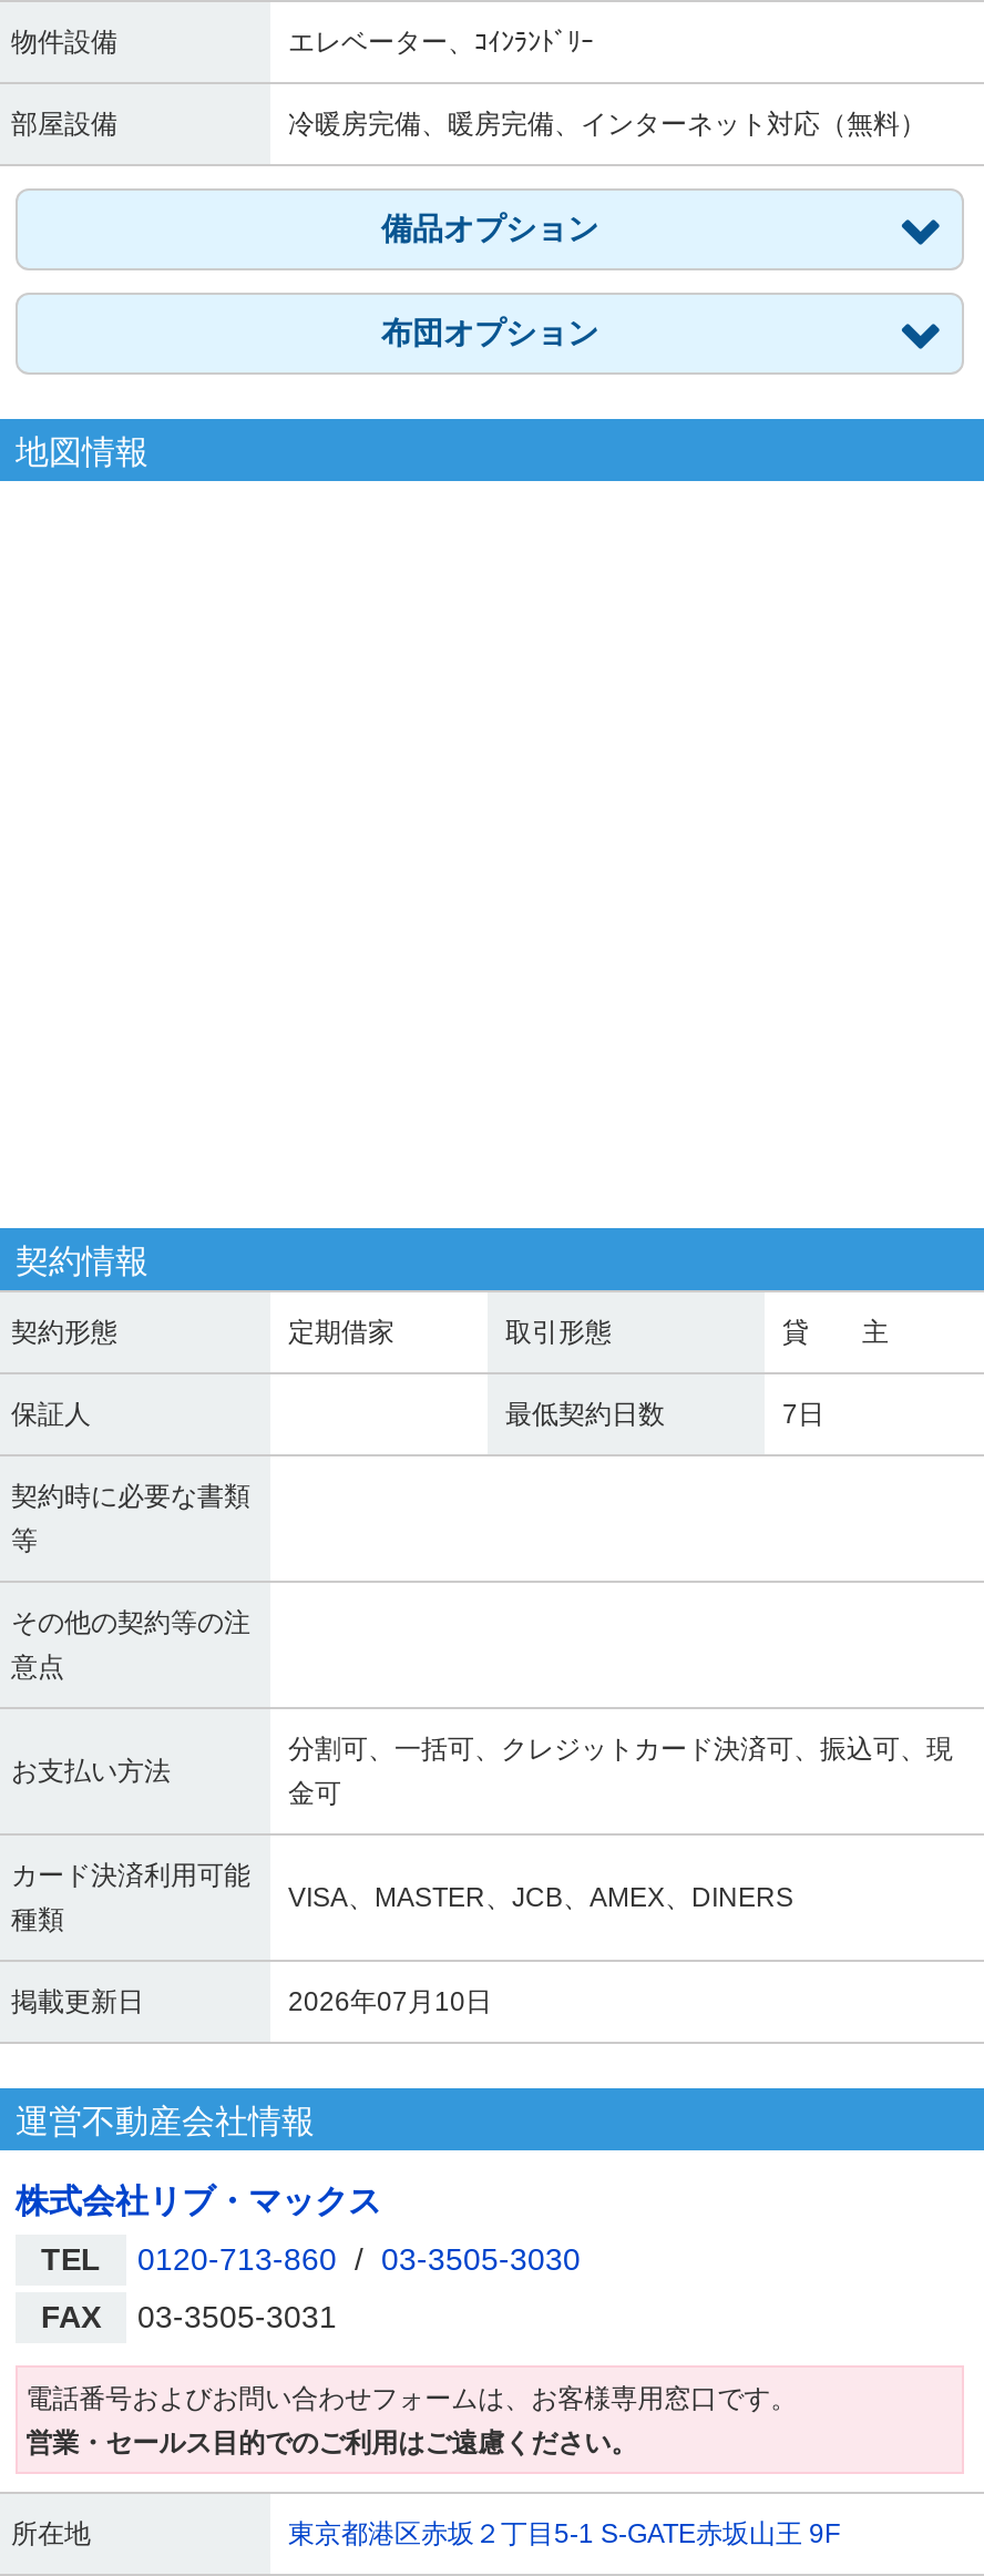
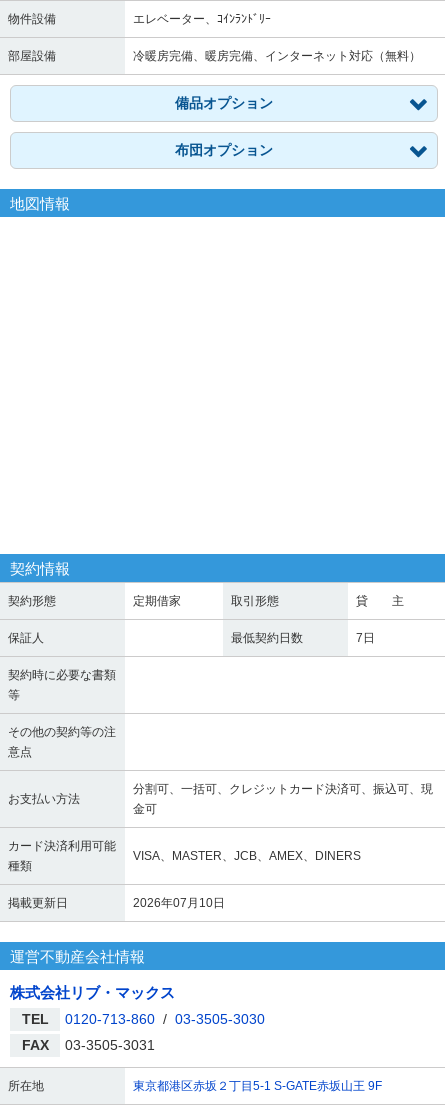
- 電話番号およびお問い合わせフォームは、お客様専用窓口です。
- 営業・セールス目的でのご利用はご遠慮ください。
